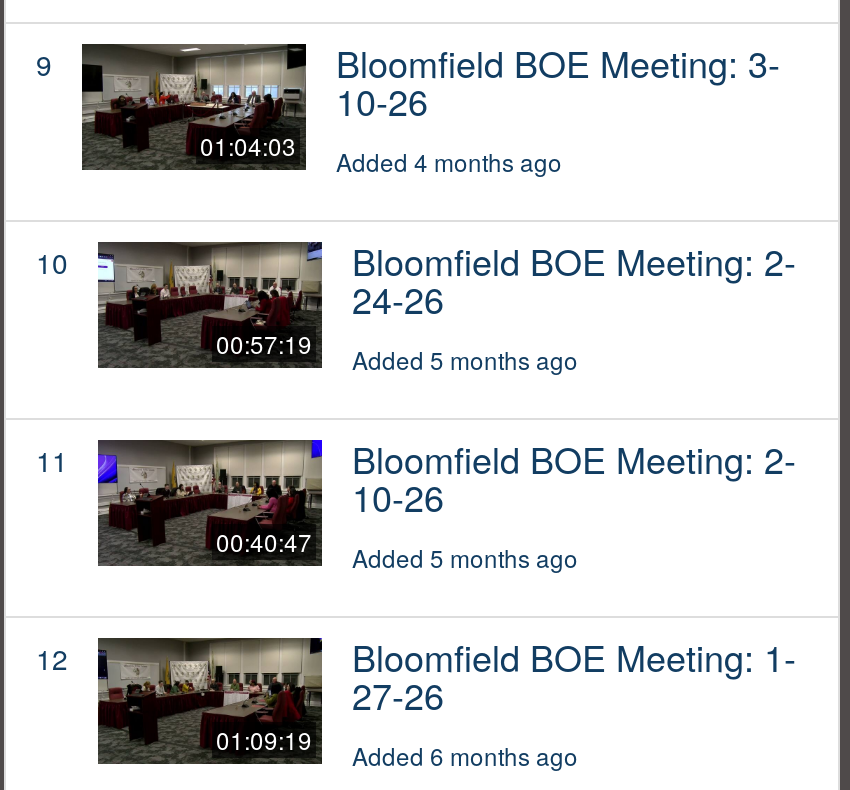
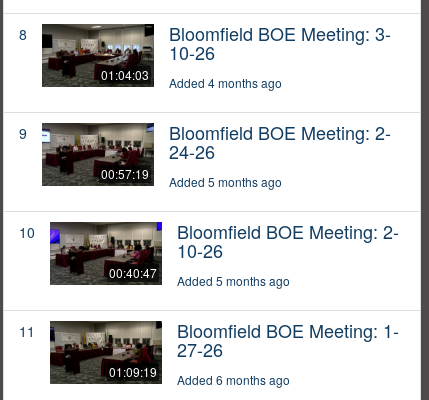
- 9
+ 8

- [image]
- 10
+ [image]
+ 9

- [image]
+ [image]

- 11
+ 10

- 12
+ 11
